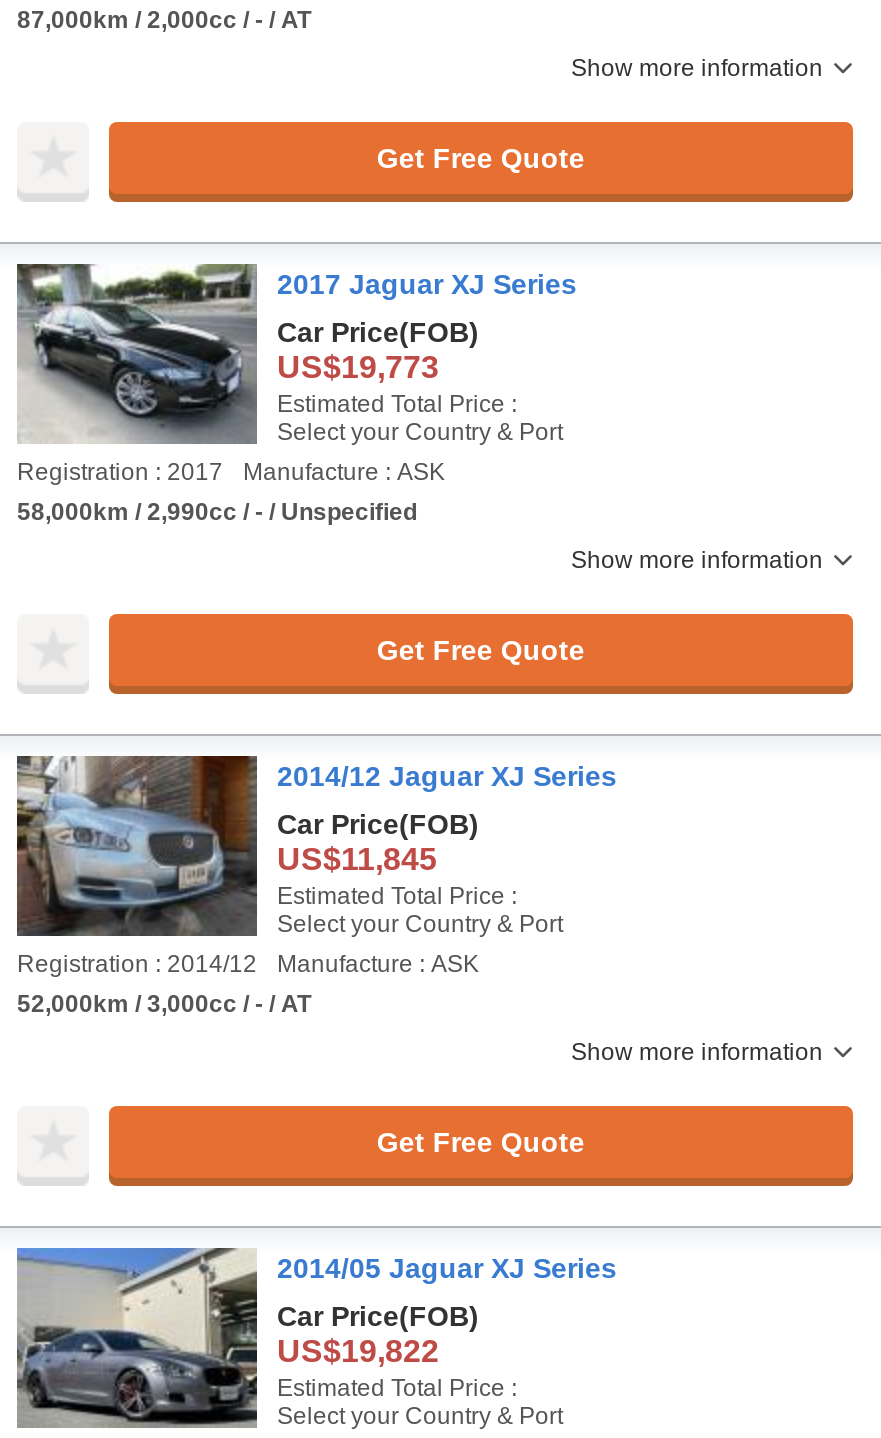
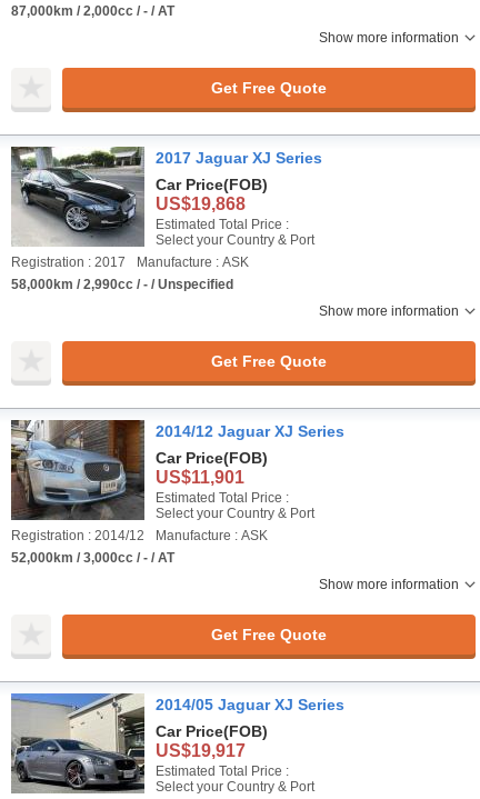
- US$19,773
+ US$19,868

- US$11,845
+ US$11,901

- US$19,822
+ US$19,917
